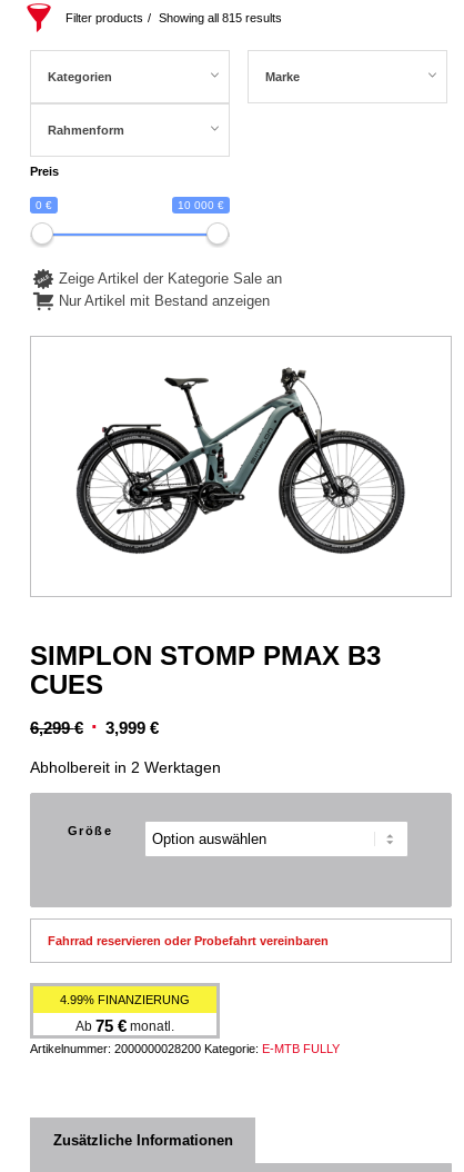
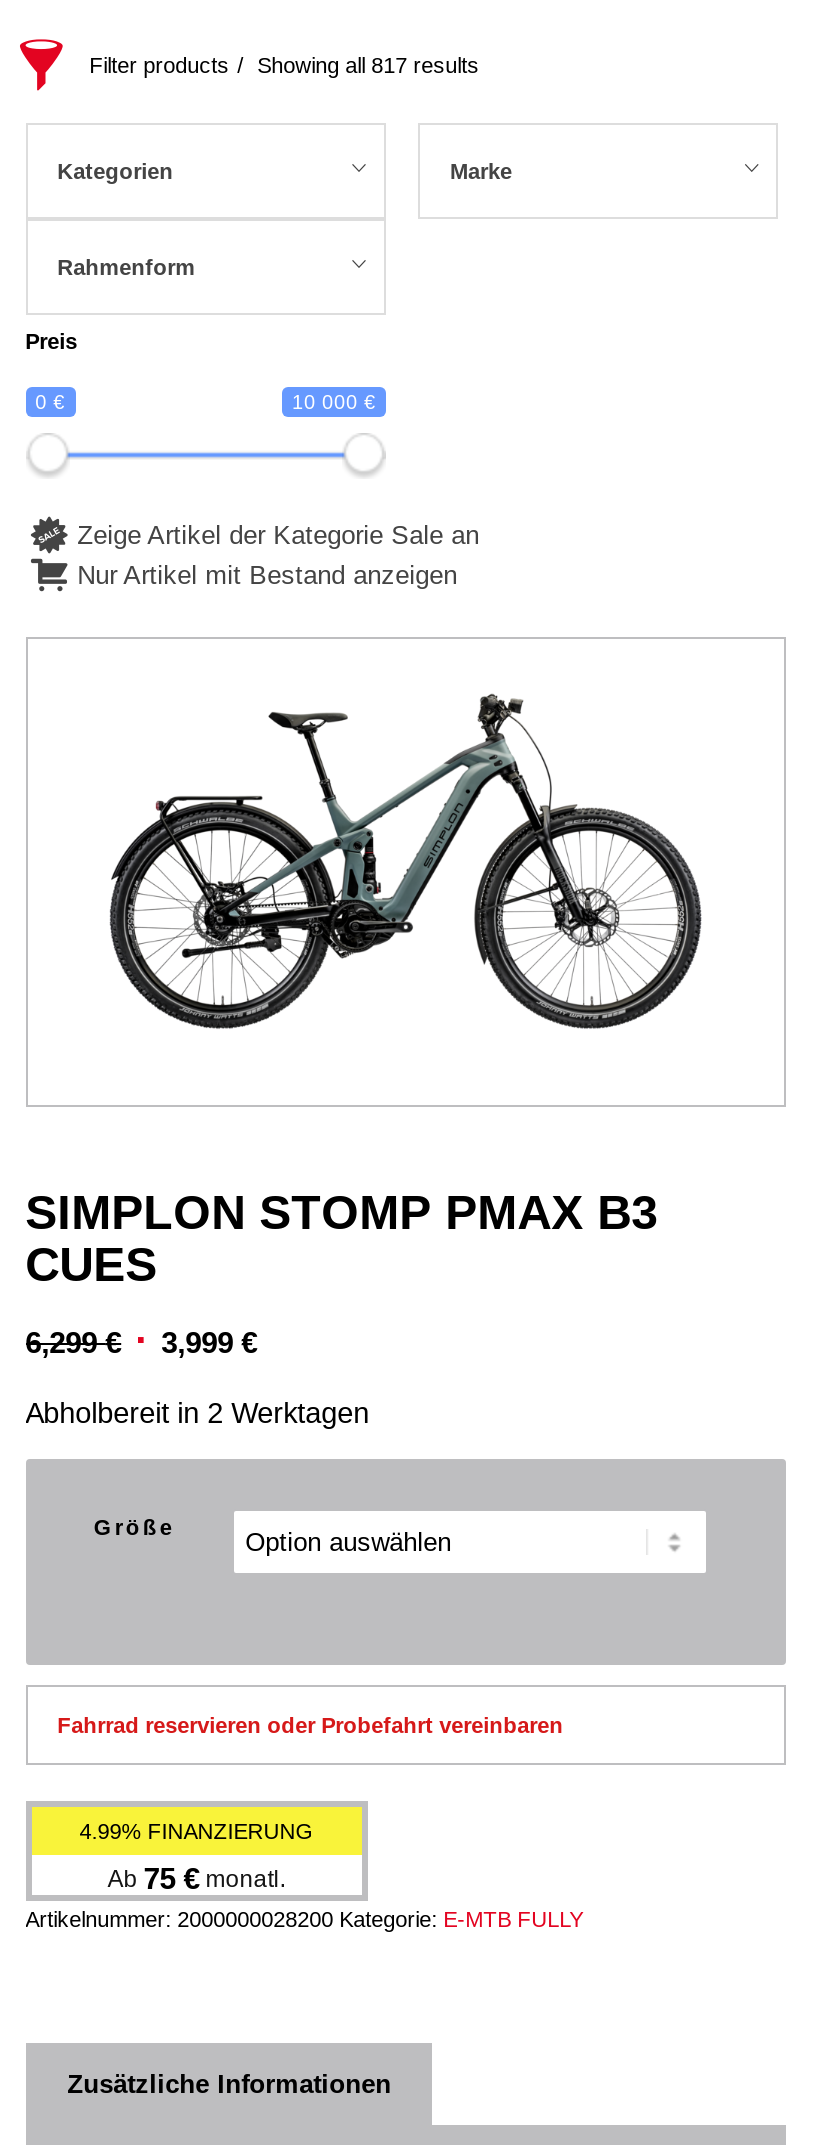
- Showing all 815 results
+ Showing all 817 results
